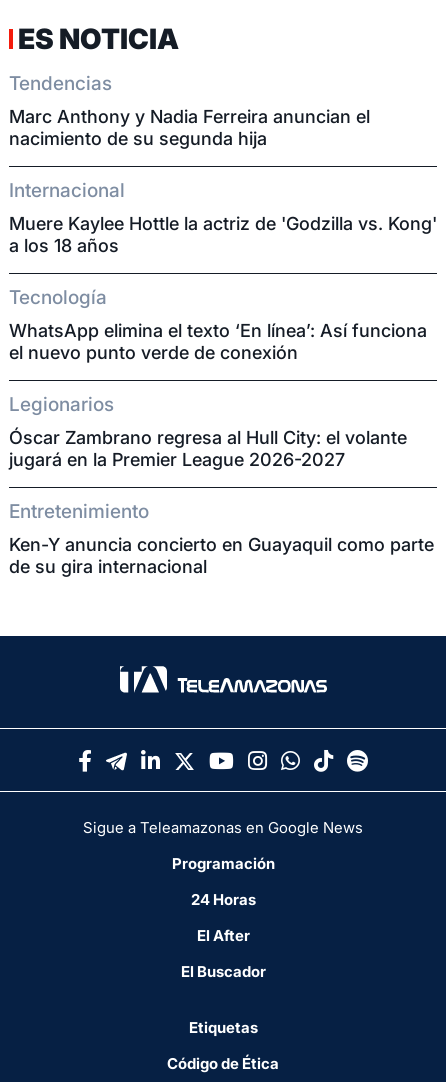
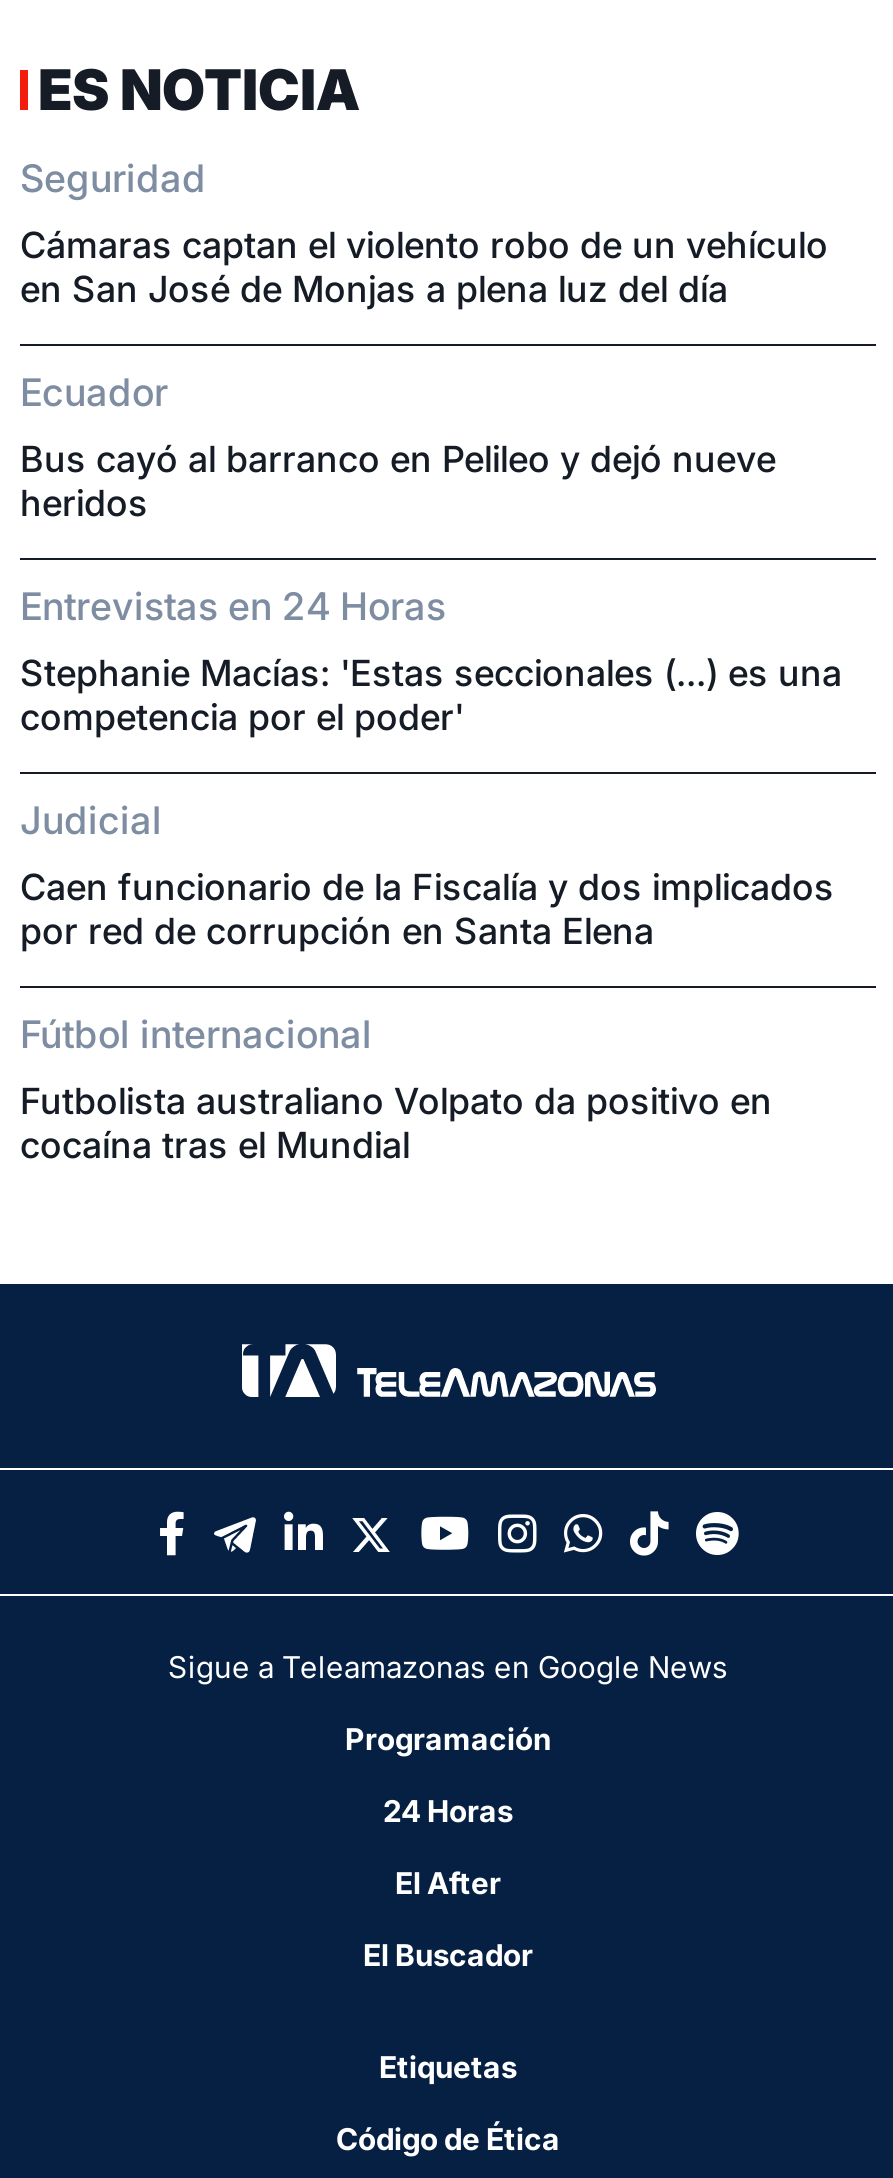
- Tendencias
+ Seguridad

- Marc Anthony y Nadia Ferreira anuncian el
- nacimiento de su segunda hija
+ Cámaras captan el violento robo de un vehículo
+ en San José de Monjas a plena luz del día

- Internacional
+ Ecuador

- Muere Kaylee Hottle la actriz de 'Godzilla vs. Kong'
- a los 18 años
+ Bus cayó al barranco en Pelileo y dejó nueve
+ heridos

- Tecnología
+ Entrevistas en 24 Horas

- WhatsApp elimina el texto ‘En línea’: Así funciona
- el nuevo punto verde de conexión
+ Stephanie Macías: 'Estas seccionales (...) es una
+ competencia por el poder'

- Legionarios
+ Judicial

- Óscar Zambrano regresa al Hull City: el volante
- jugará en la Premier League 2026-2027
+ Caen funcionario de la Fiscalía y dos implicados
+ por red de corrupción en Santa Elena

- Entretenimiento
+ Fútbol internacional

- Ken-Y anuncia concierto en Guayaquil como parte
- de su gira internacional
+ Futbolista australiano Volpato da positivo en
+ cocaína tras el Mundial
